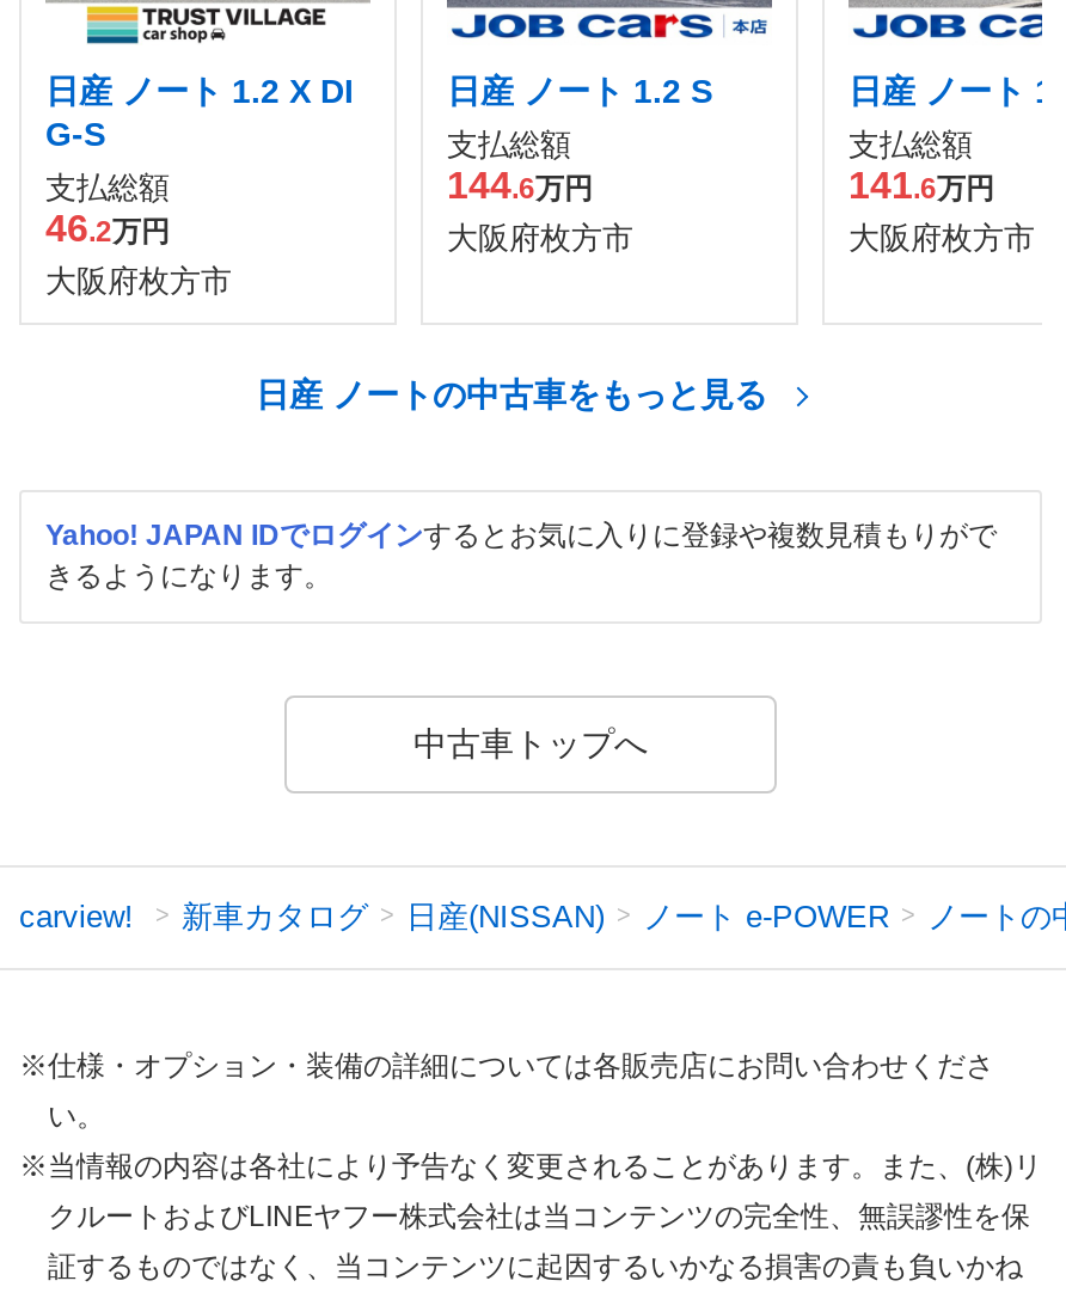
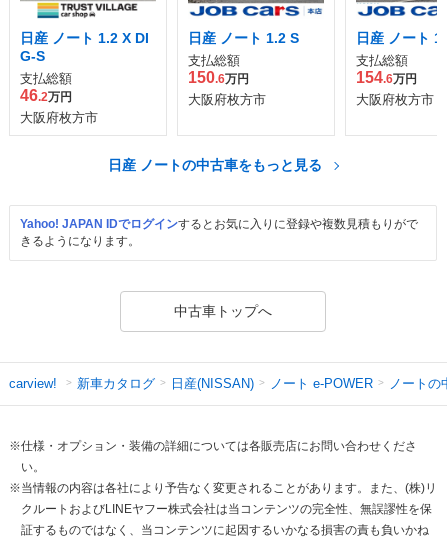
- 144.6万円
+ 150.6万円

- 141.6万円
+ 154.6万円
